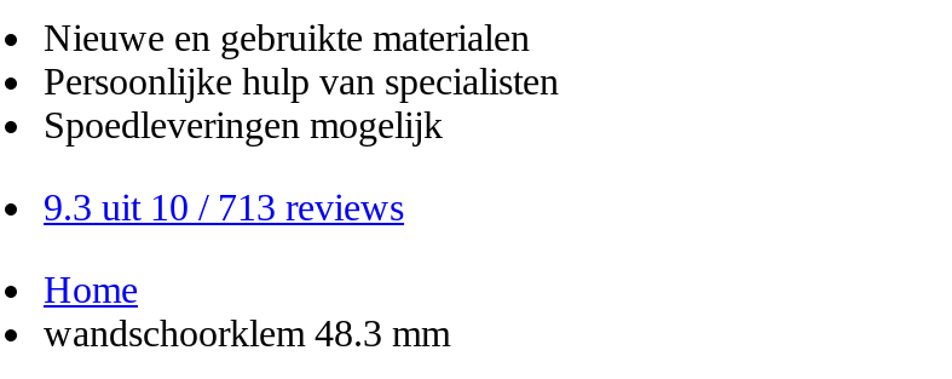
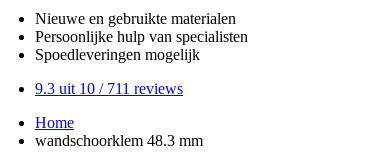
- 9.3 uit 10 / 713 reviews
+ 9.3 uit 10 / 711 reviews
